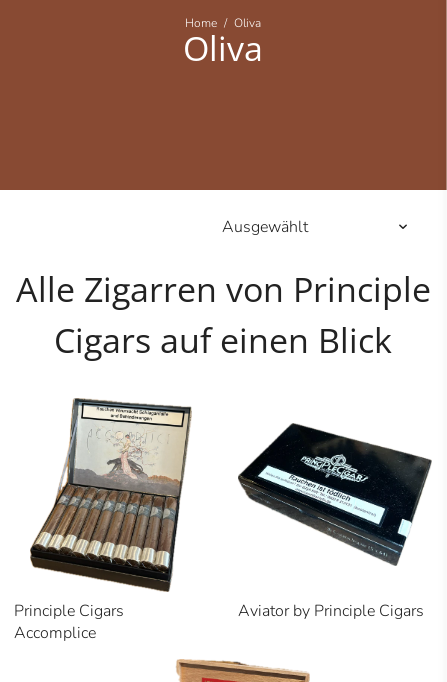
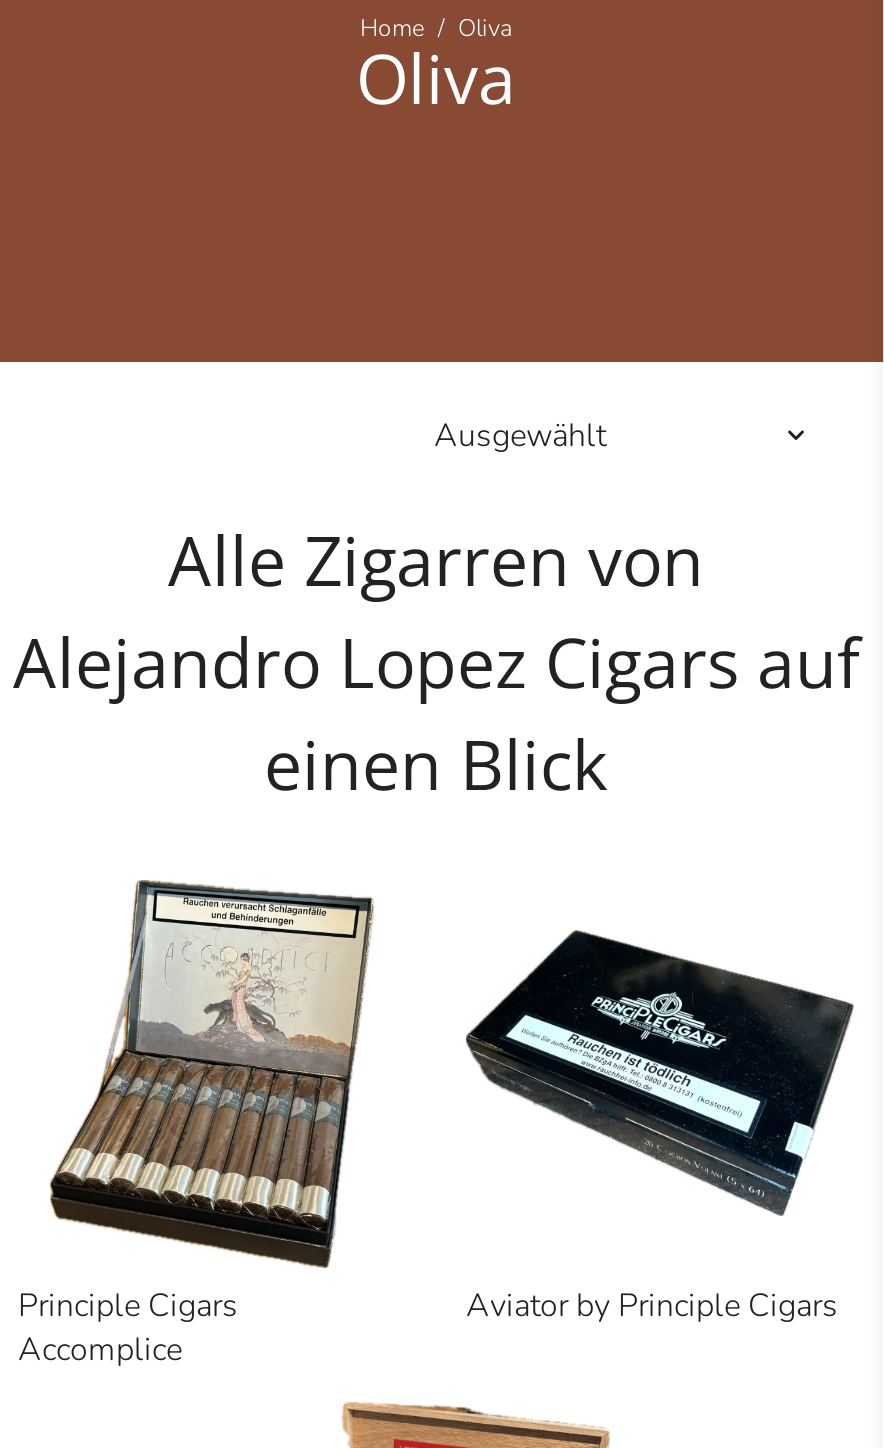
- Alle Zigarren von Principle
- Cigars auf einen Blick
+ Alle Zigarren von
+ Alejandro Lopez Cigars auf
+ einen Blick
